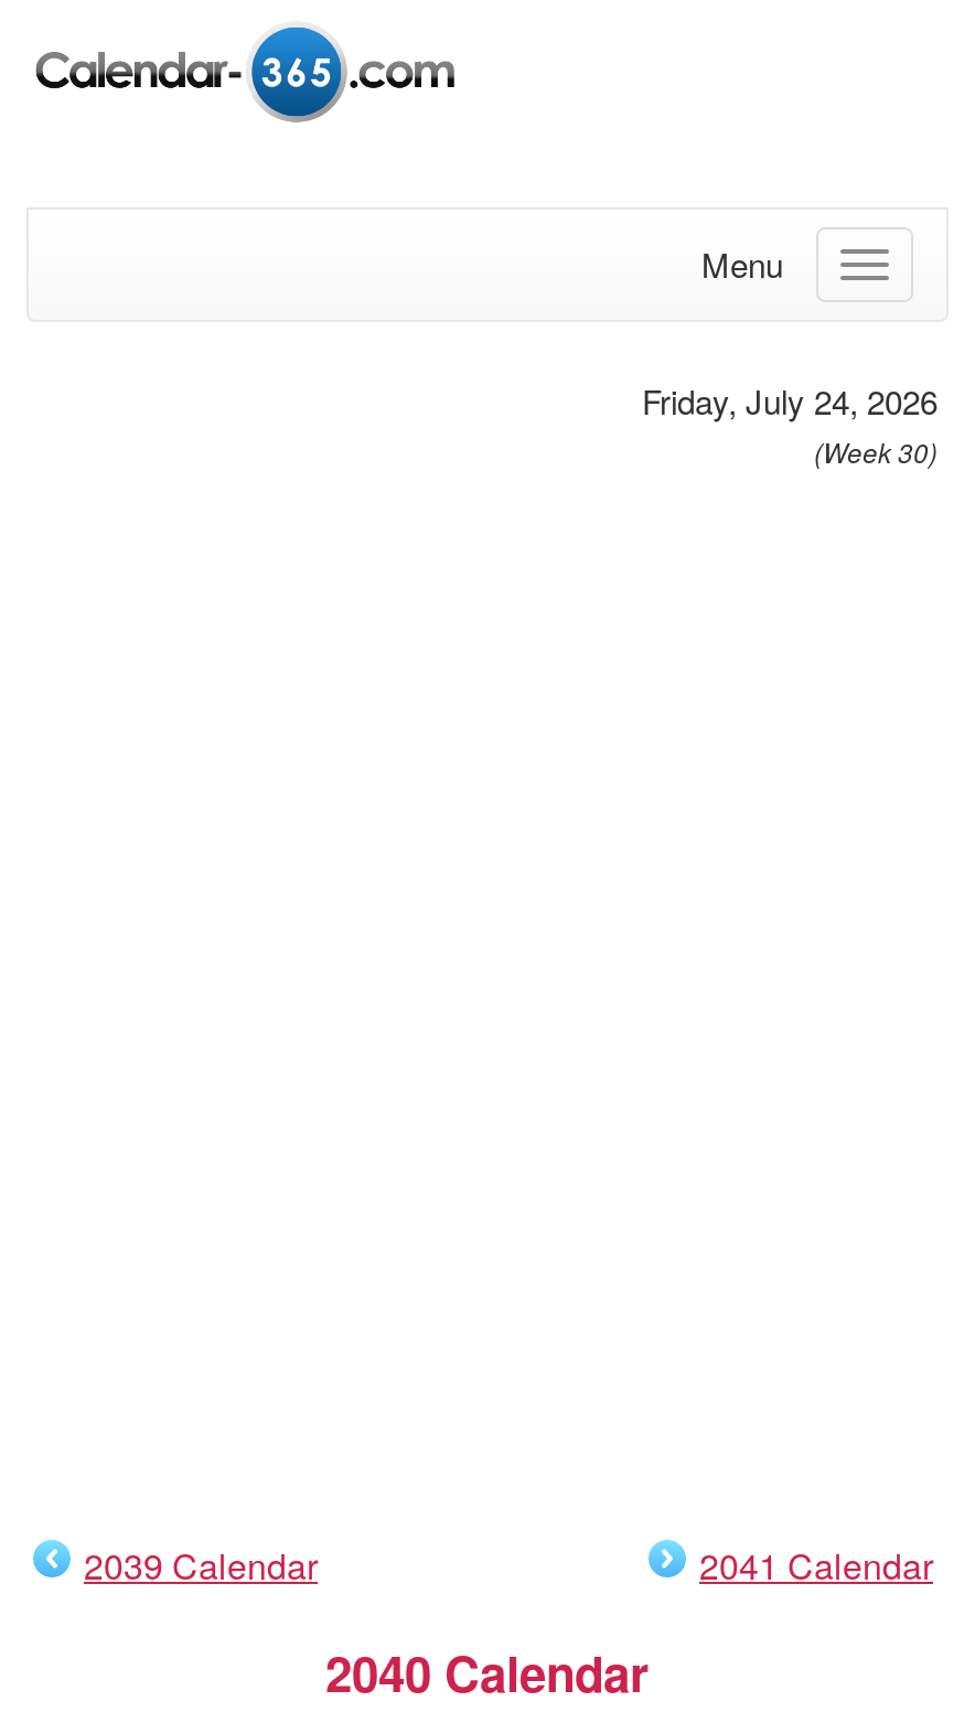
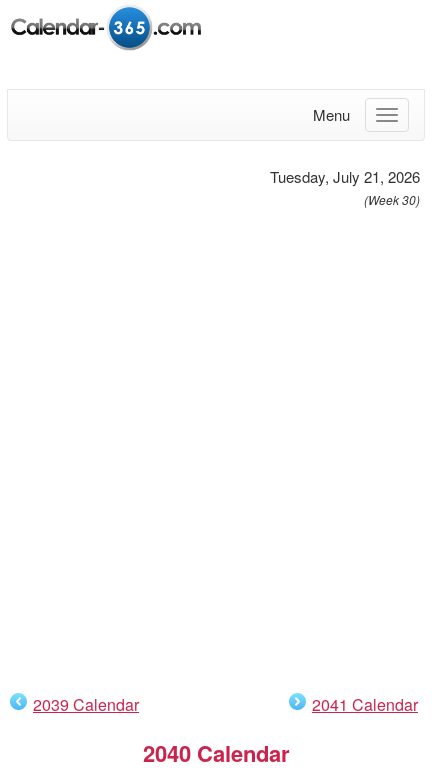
- Friday, July 24, 2026
+ Tuesday, July 21, 2026
